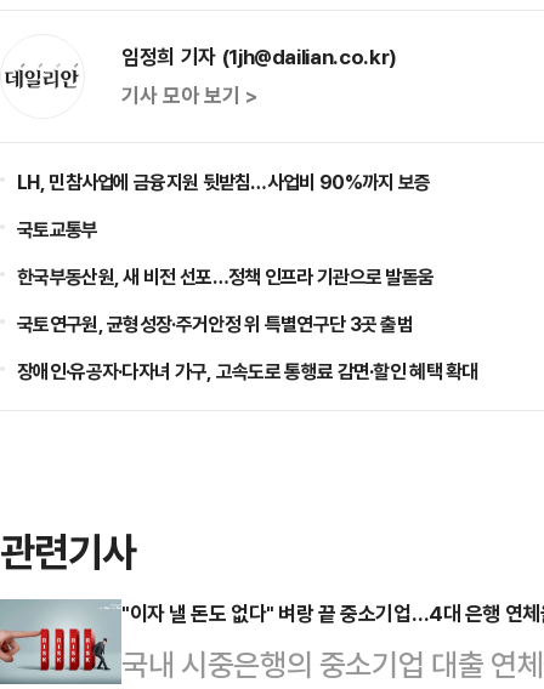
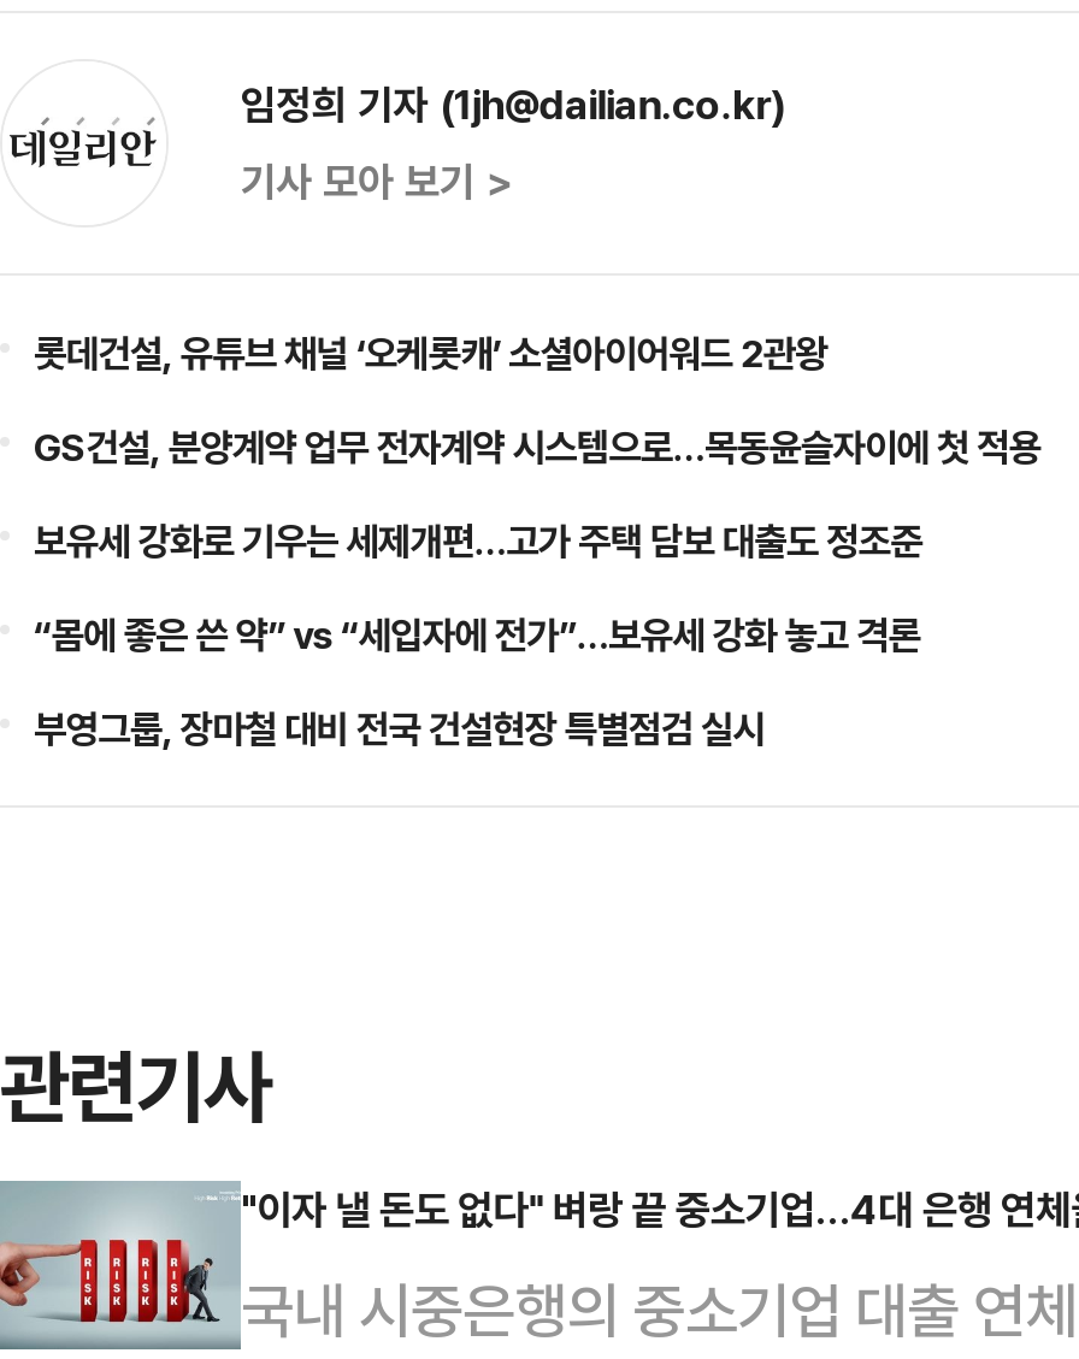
- LH, 민참사업에 금융지원 뒷받침…사업비 90%까지 보증
+ 롯데건설, 유튜브 채널 ‘오케롯캐’ 소셜아이어워드 2관왕

- 국토교통부
+ GS건설, 분양계약 업무 전자계약 시스템으로…목동윤슬자이에 첫 적용

- 한국부동산원, 새 비전 선포…정책 인프라 기관으로 발돋움
+ 보유세 강화로 기우는 세제개편…고가 주택 담보 대출도 정조준

- 국토연구원, 균형성장·주거안정 위 특별연구단 3곳 출범
+ “몸에 좋은 쓴 약” vs “세입자에 전가”…보유세 강화 놓고 격론

- 장애인·유공자·다자녀 가구, 고속도로 통행료 감면·할인 혜택 확대
+ 부영그룹, 장마철 대비 전국 건설현장 특별점검 실시
